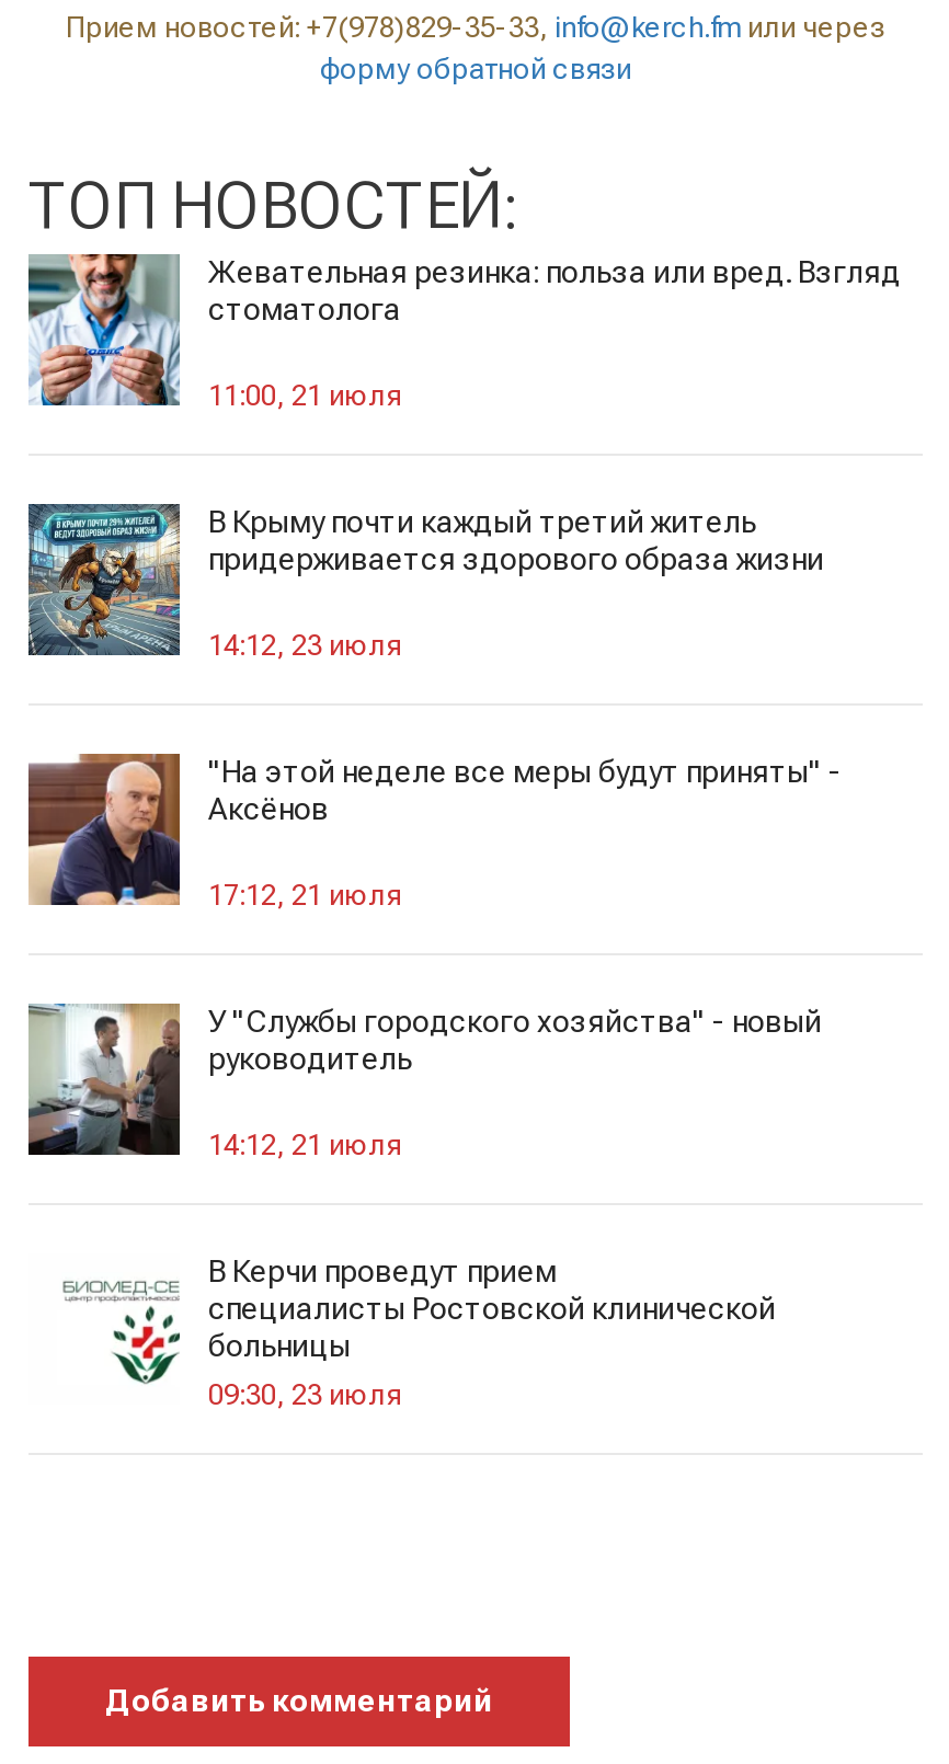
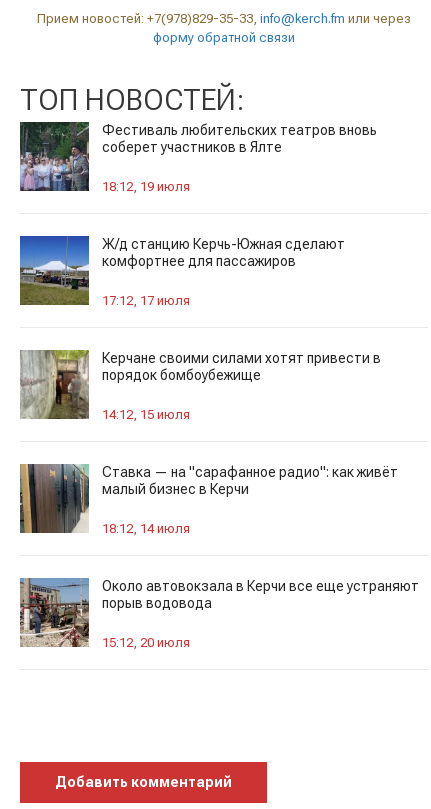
- [image]
- Жевательная резинка: польза или вред. Взгляд
- стоматолога
- 11:00, 21 июля
+ [image]
+ Фестиваль любительских театров вновь
+ соберет участников в Ялте
+ 18:12, 19 июля

- [image]
- В Крыму почти каждый третий житель
- придерживается здорового образа жизни
- 14:12, 23 июля
+ [image]
+ Ж/д станцию Керчь-Южная сделают
+ комфортнее для пассажиров
+ 17:12, 17 июля

- [image]
- "На этой неделе все меры будут приняты" -
- Аксёнов
- 17:12, 21 июля
+ [image]
+ Керчане своими силами хотят привести в
+ порядок бомбоубежище
+ 14:12, 15 июля

- [image]
- У "Службы городского хозяйства" - новый
- руководитель
- 14:12, 21 июля
+ [image]
+ Ставка — на "сарафанное радио": как живёт
+ малый бизнес в Керчи
+ 18:12, 14 июля

- [image]
- В Керчи проведут прием
- специалисты Ростовской клинической
- больницы
- 09:30, 23 июля
+ [image]
+ Около автовокзала в Керчи все еще устраняют
+ порыв водовода
+ 15:12, 20 июля
